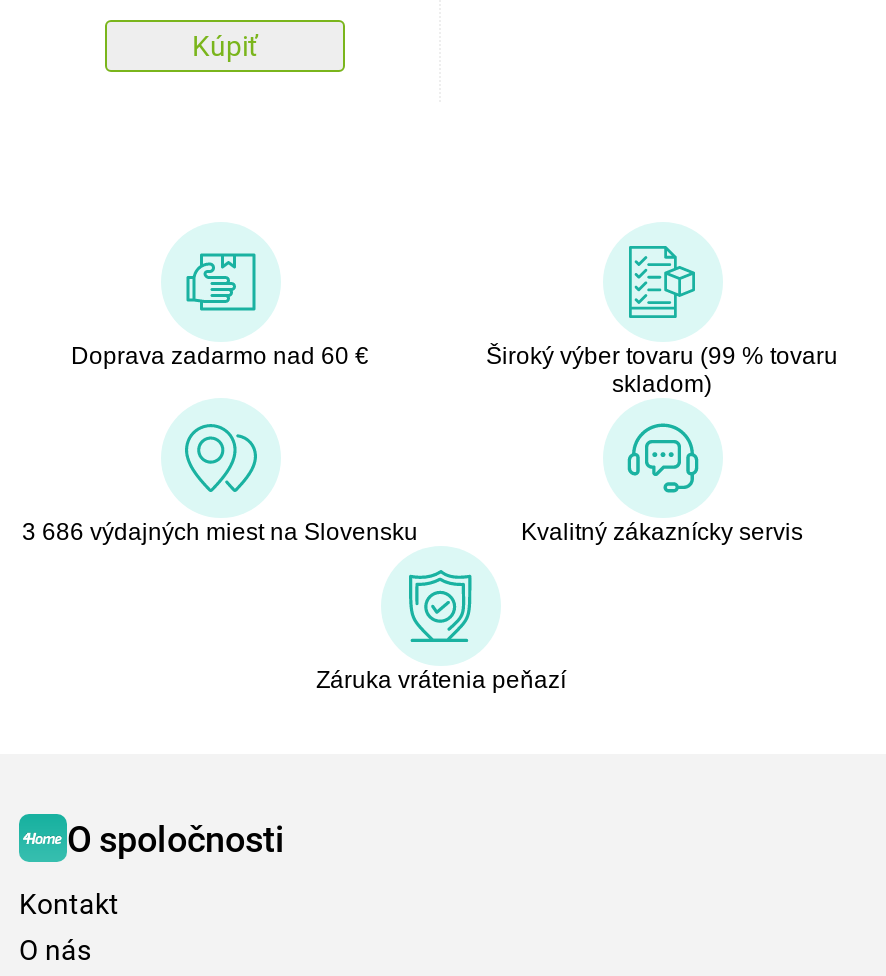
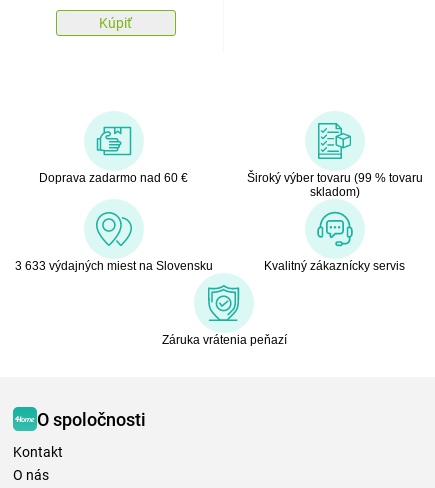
- 3 686 výdajných miest na Slovensku
+ 3 633 výdajných miest na Slovensku
